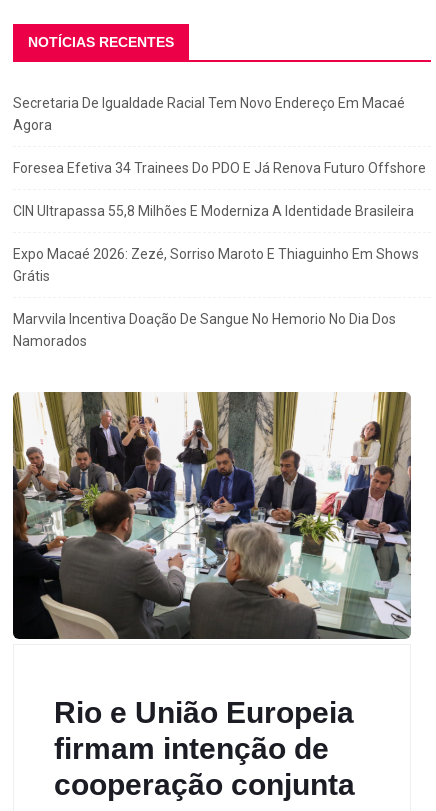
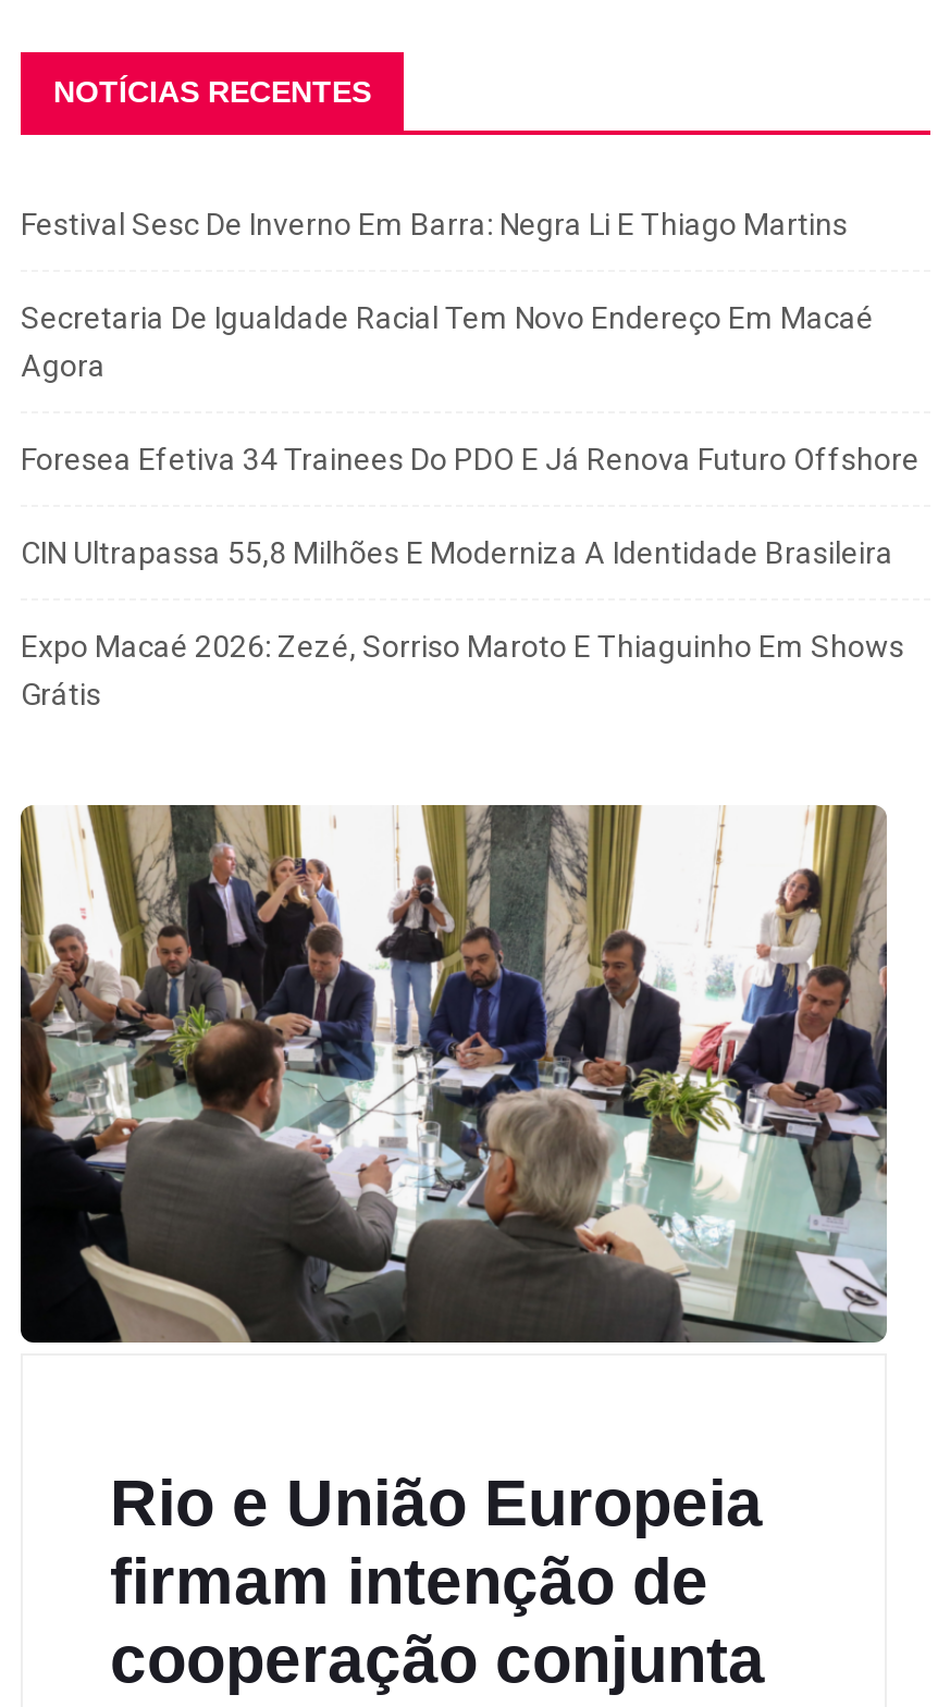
+ Festival Sesc De Inverno Em Barra: Negra Li E Thiago Martins

moved down: Secretaria De Igualdade Racial Tem Novo Endereço Em Macaé | Agora | Foresea Efetiva 34 Trainees Do PDO E Já Renova Futuro Offshore | CIN Ultrapassa 55,8 Milhões E Moderniza A Identidade Brasileira | Expo Macaé 2026: Zezé, Sorriso Maroto E Thiaguinho Em Shows | Grátis

- Marvvila Incentiva Doação De Sangue No Hemorio No Dia Dos
- Namorados
